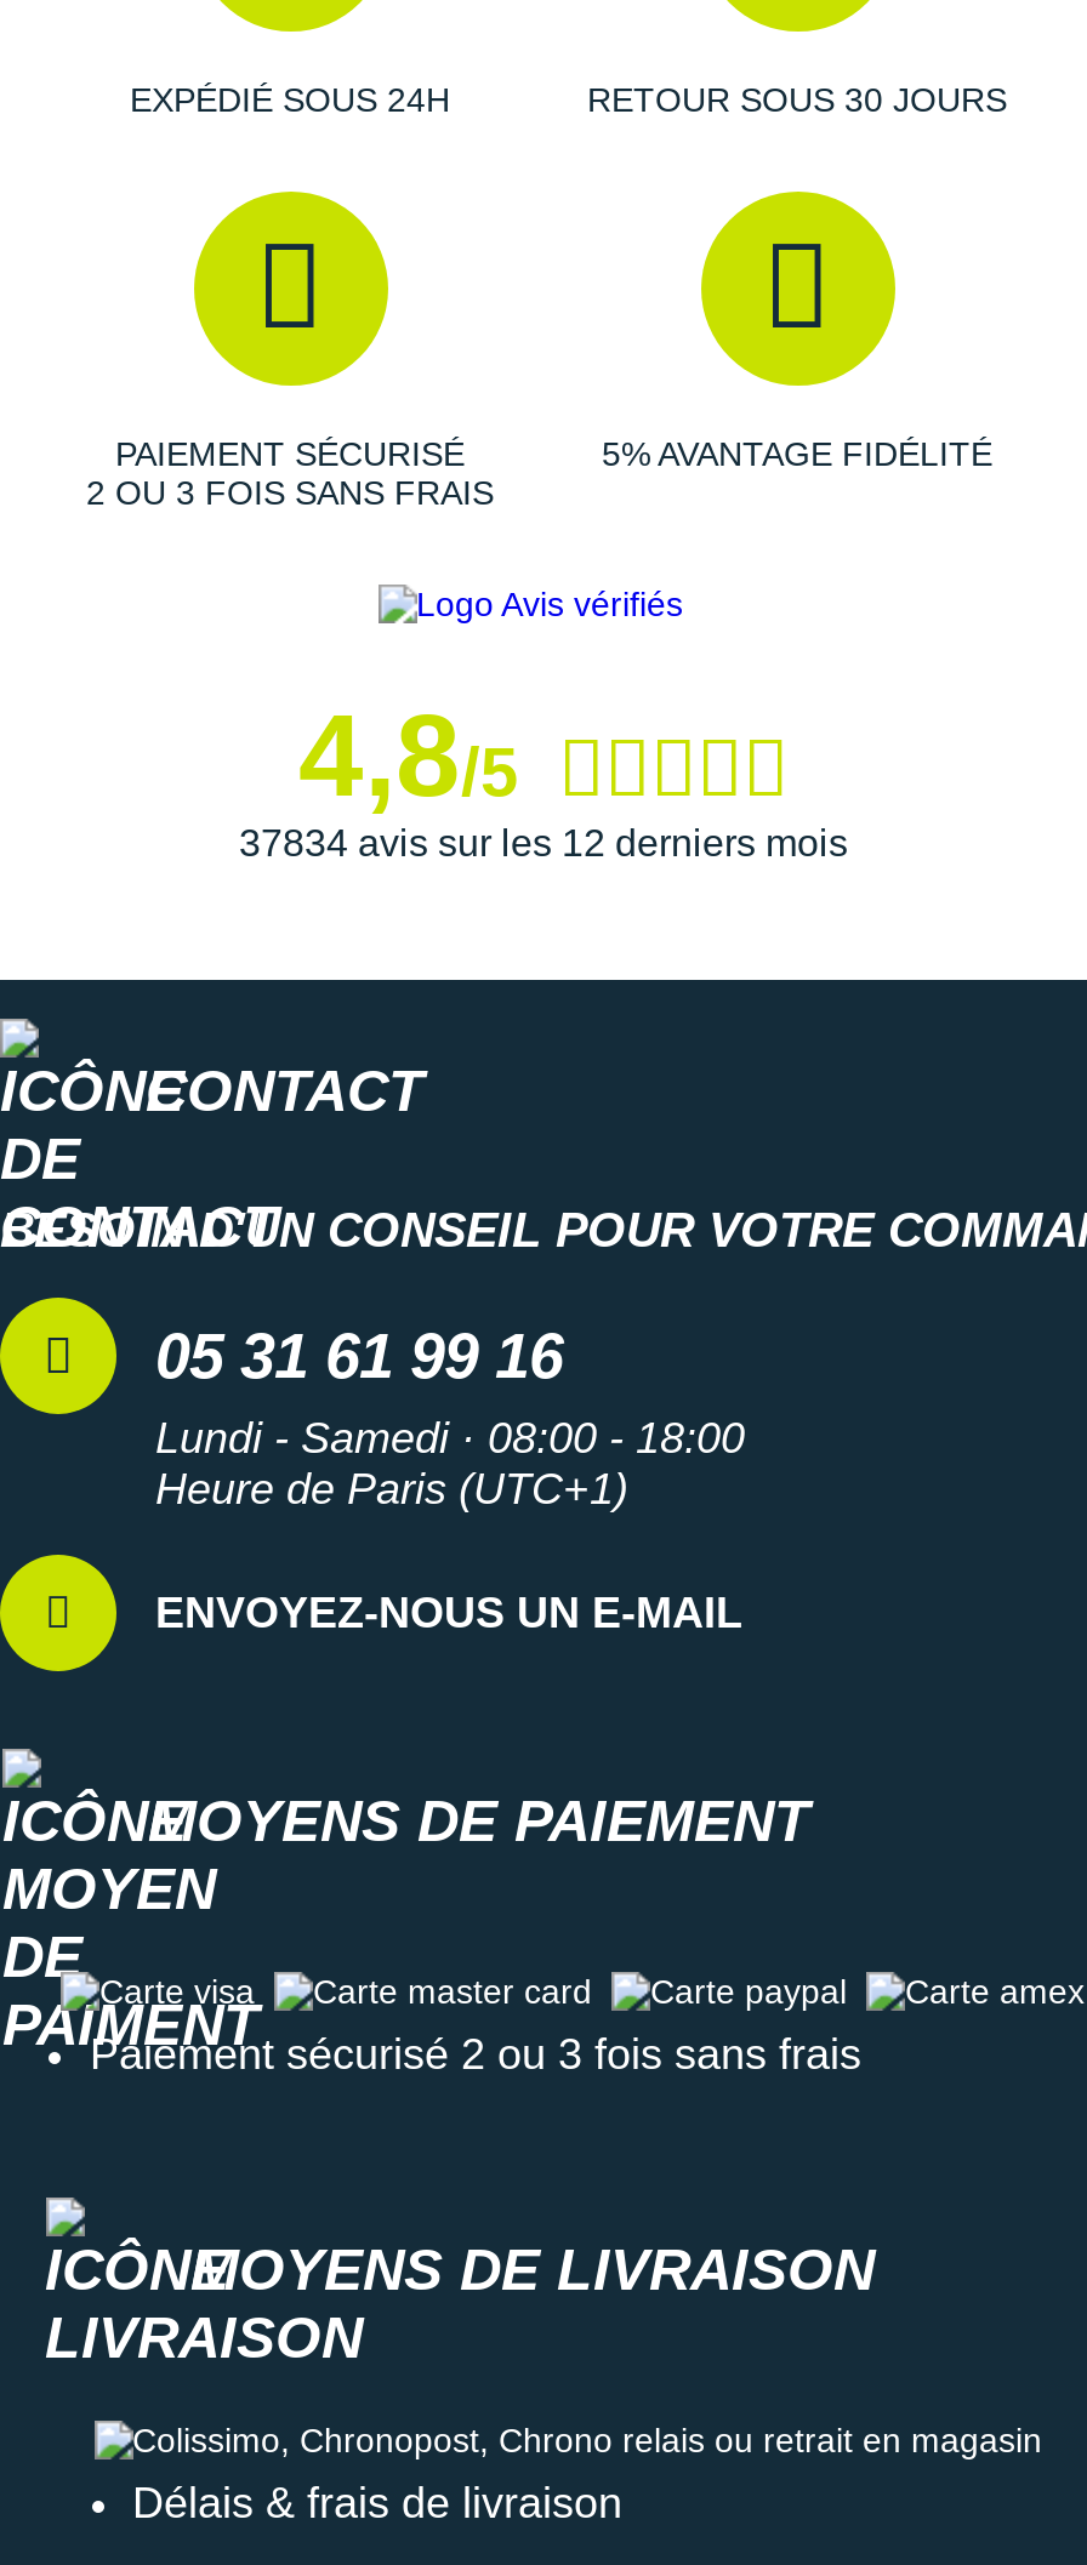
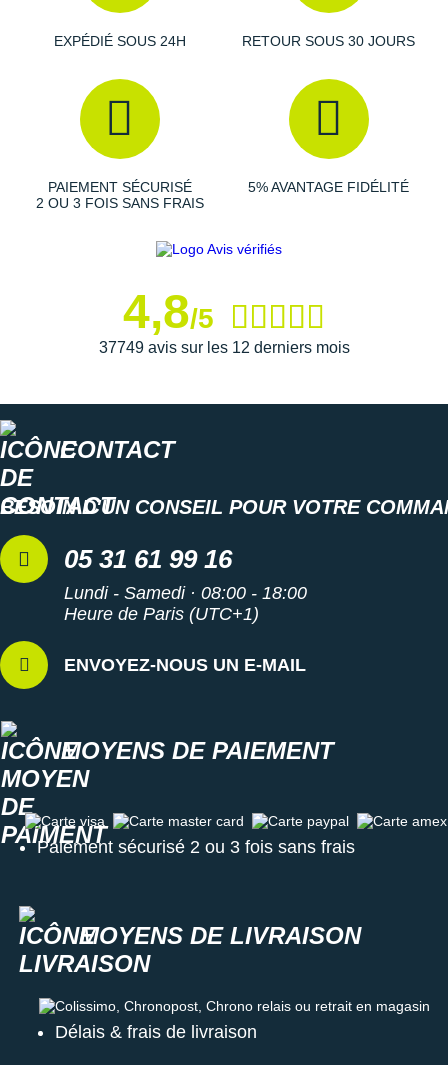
- 37834 avis sur les 12 derniers mois
+ 37749 avis sur les 12 derniers mois
